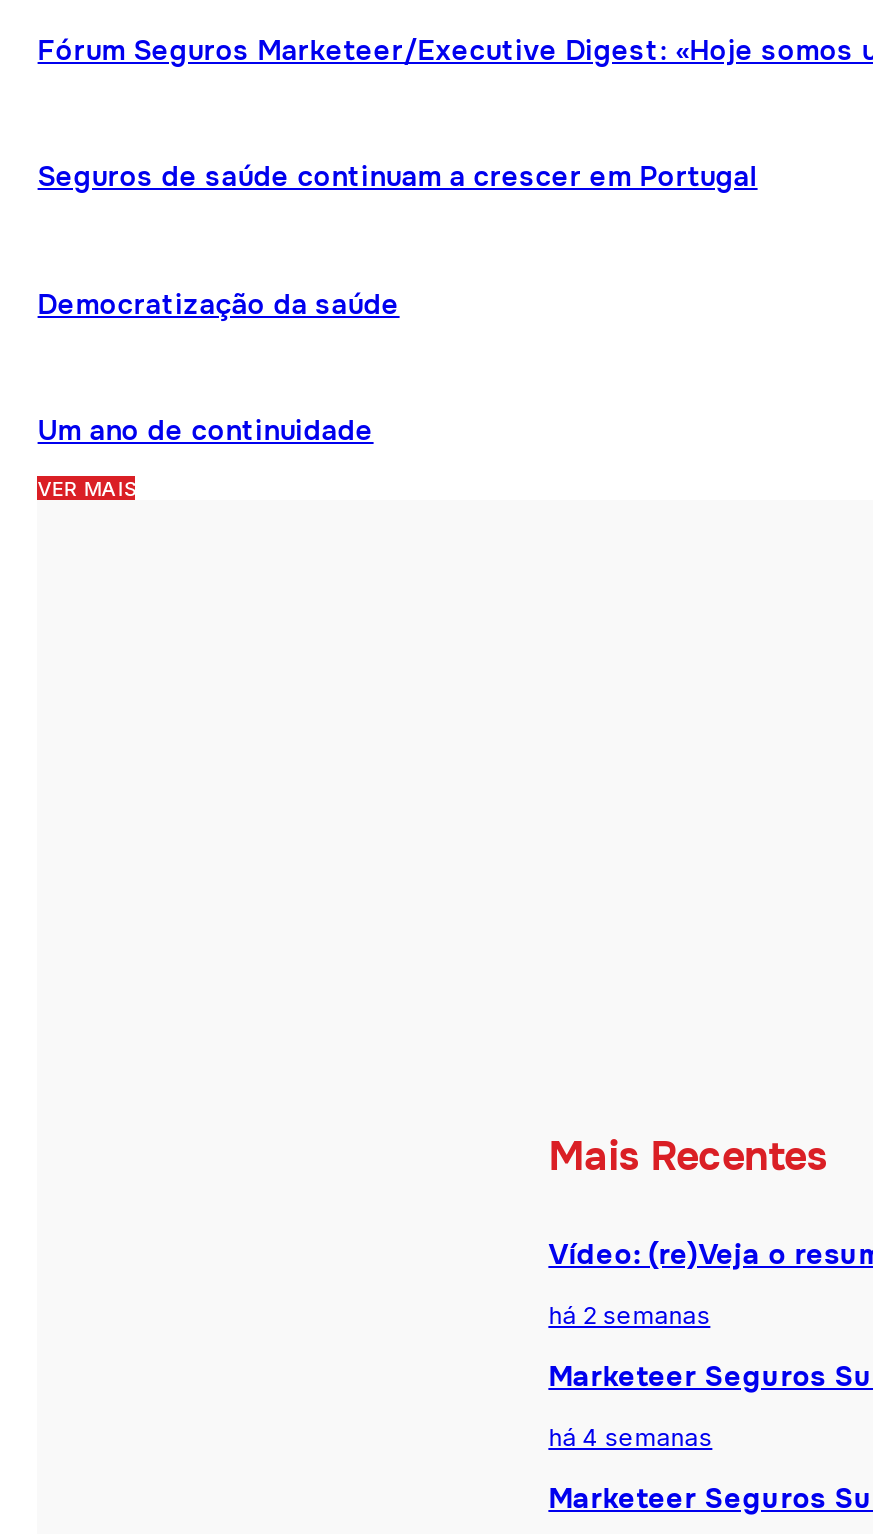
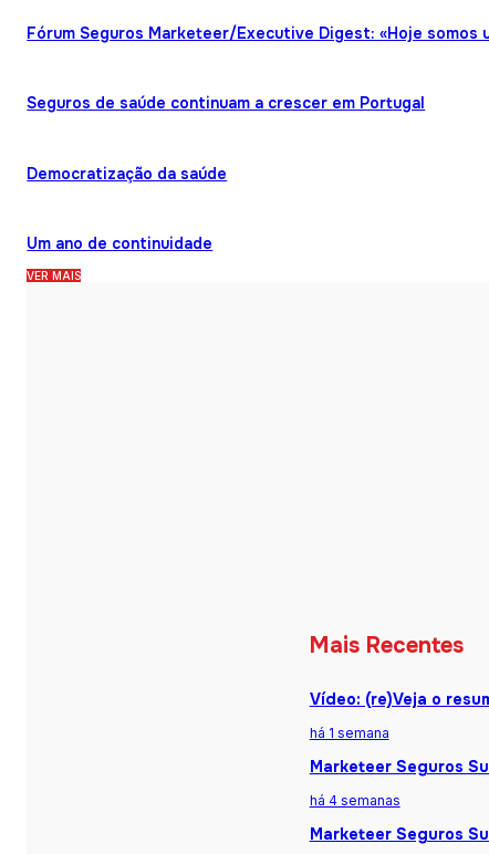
- há 2 semanas
+ há 1 semana
